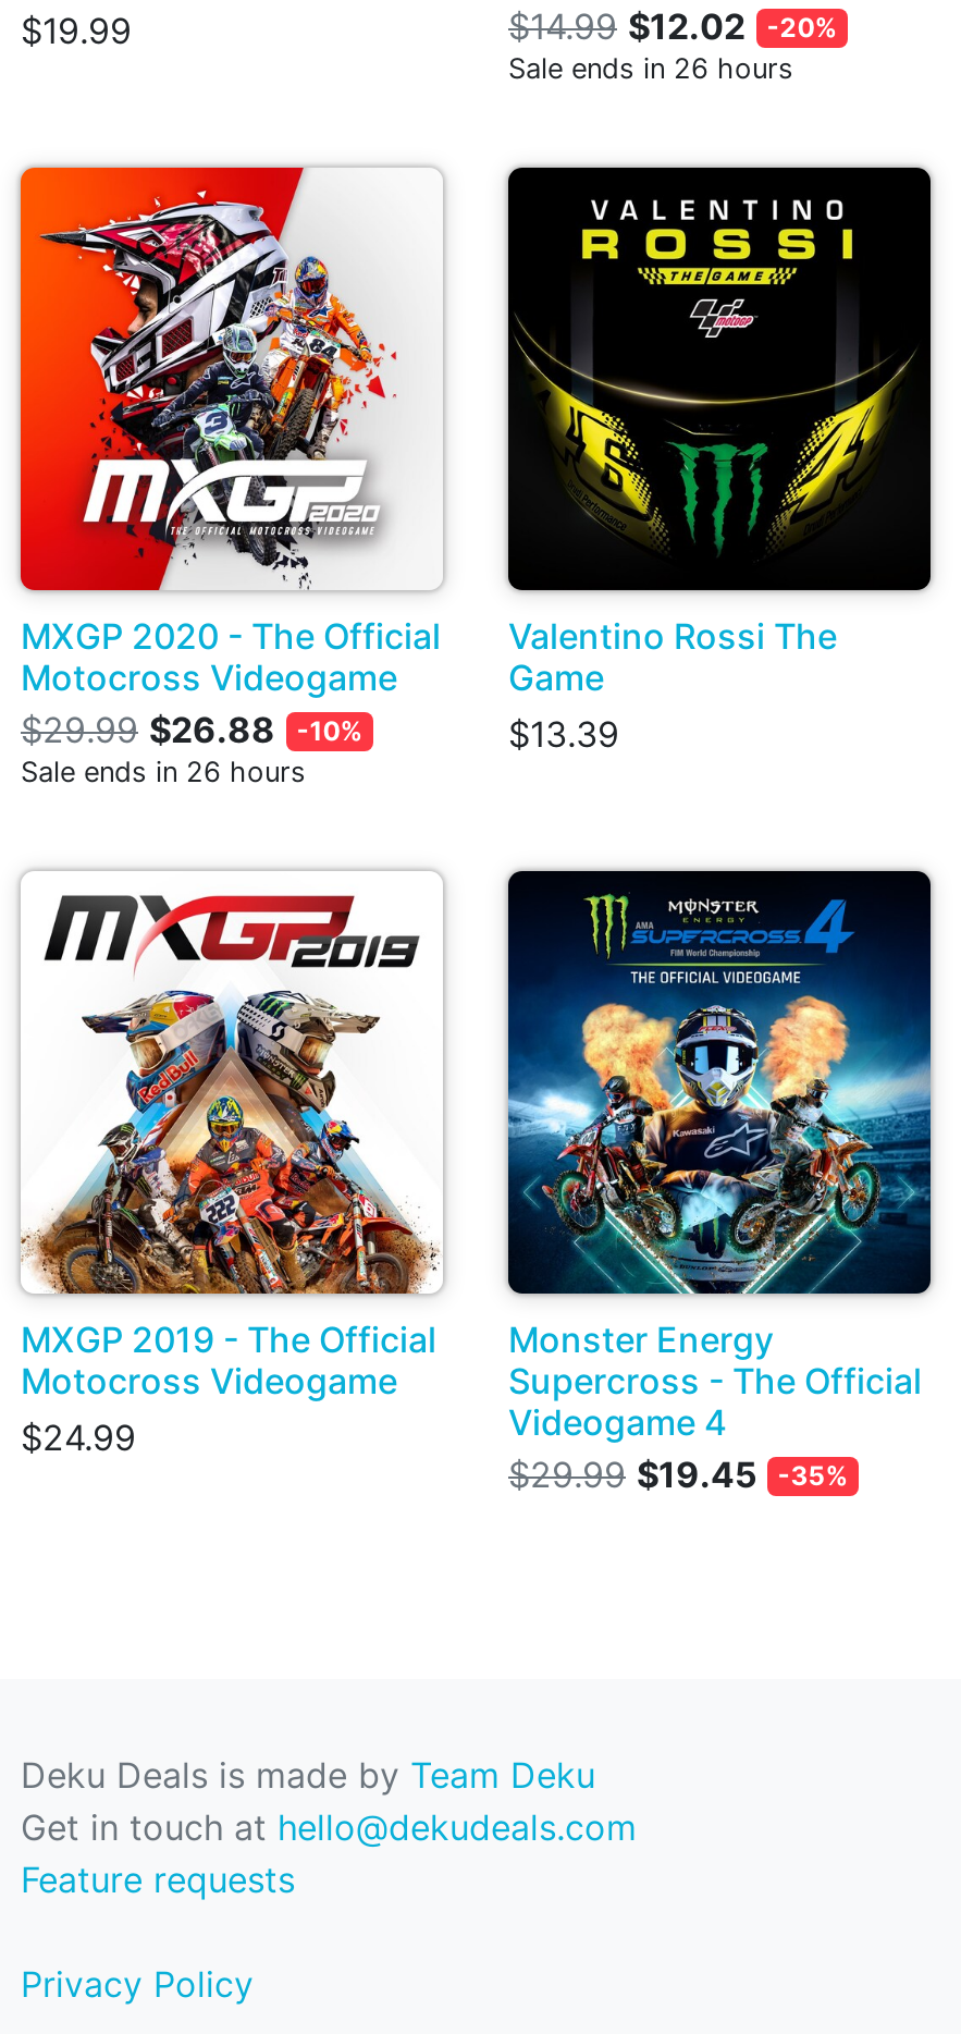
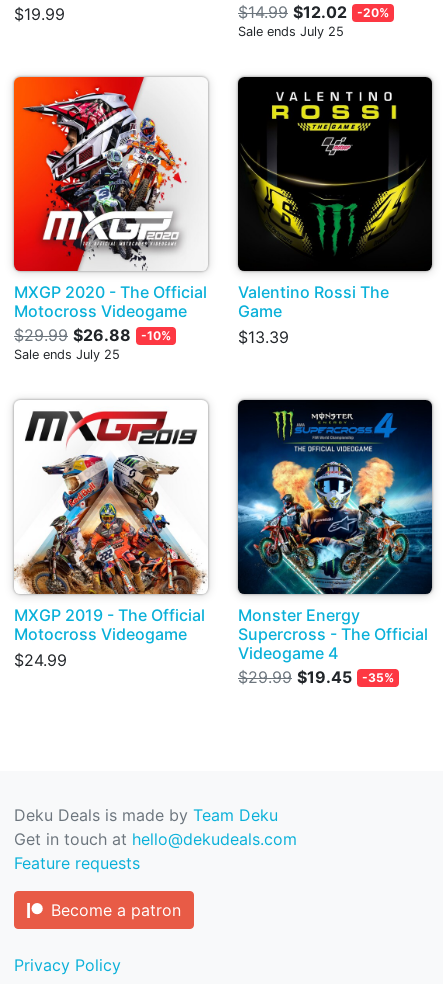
- Sale ends in 26 hours
+ Sale ends July 25

- Sale ends in 26 hours
+ Sale ends July 25

+ Become a patron
